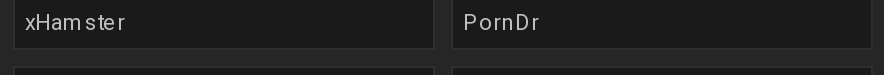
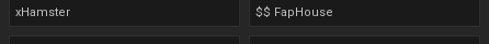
- PornDr
+ $$ FapHouse
